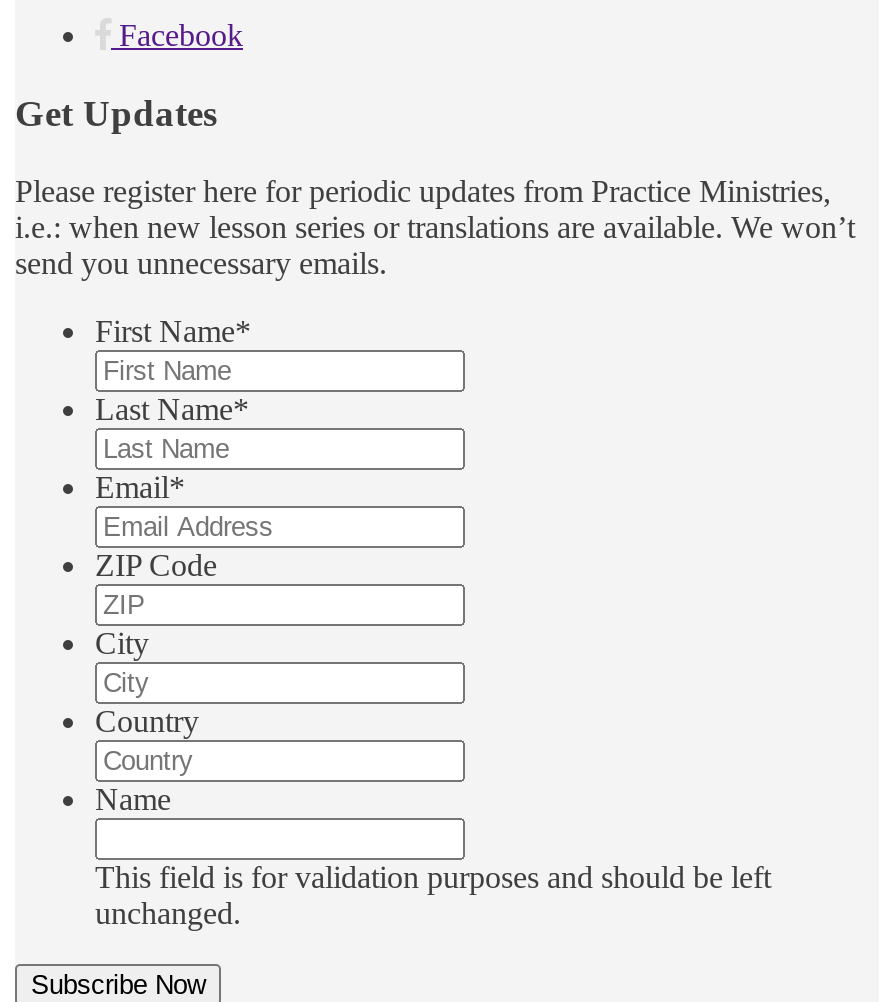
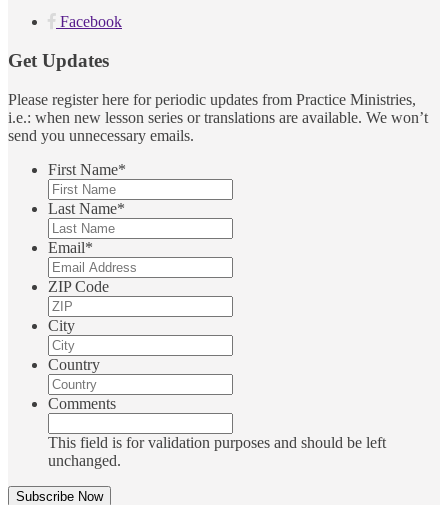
- Name
+ Comments
